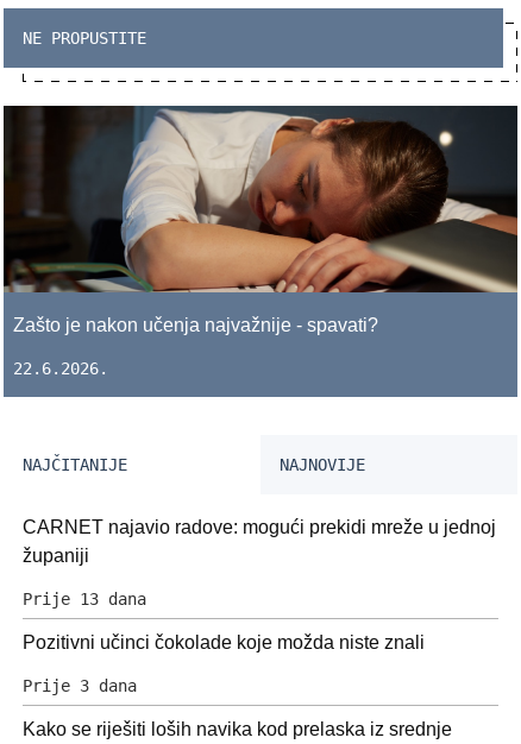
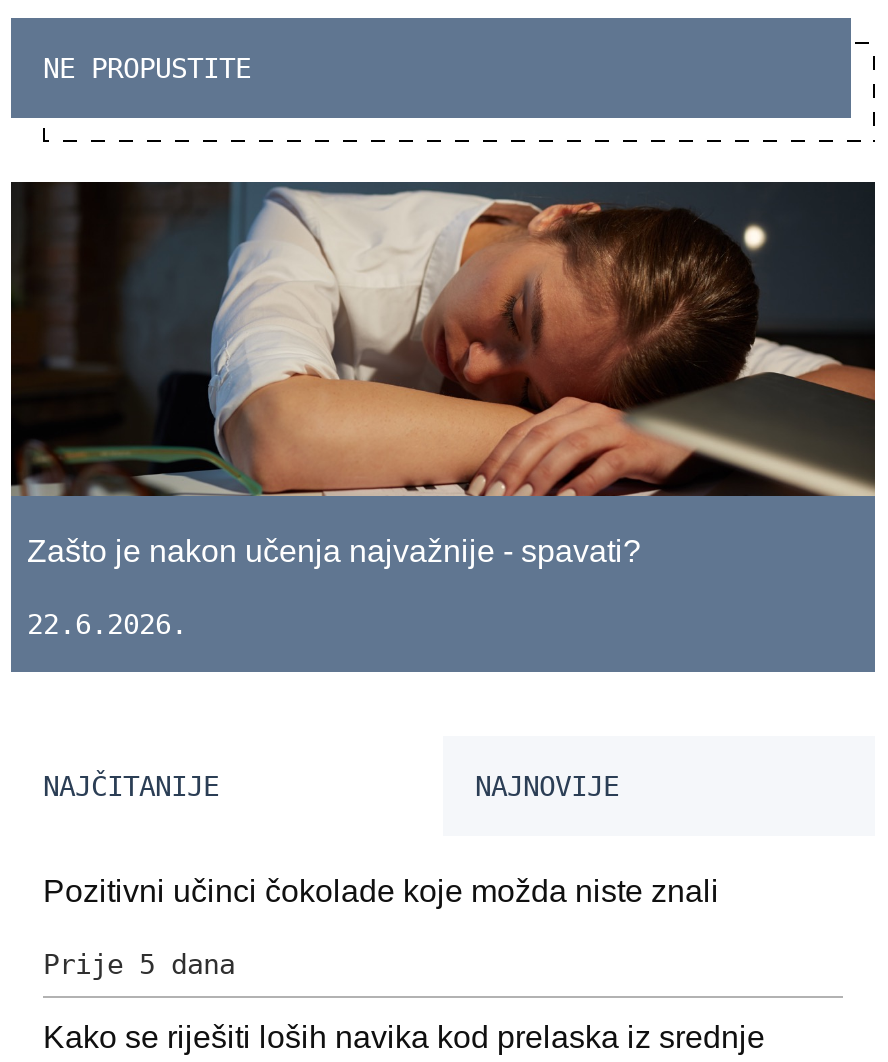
- CARNET najavio radove: mogući prekidi mreže u jednoj
- županiji
- Prije 13 dana

- Prije 3 dana
+ Prije 5 dana
